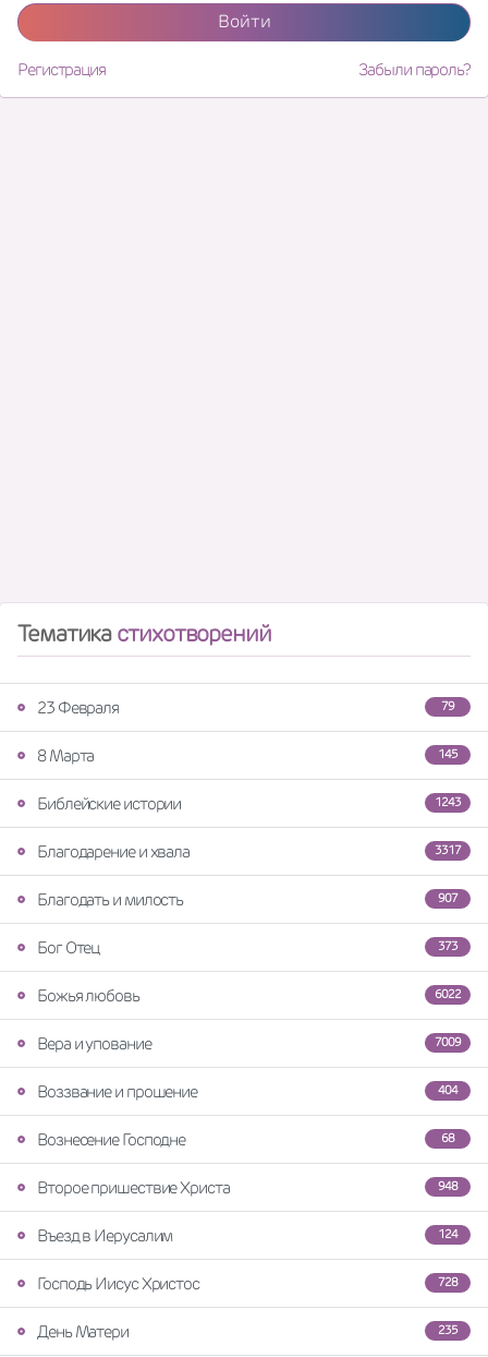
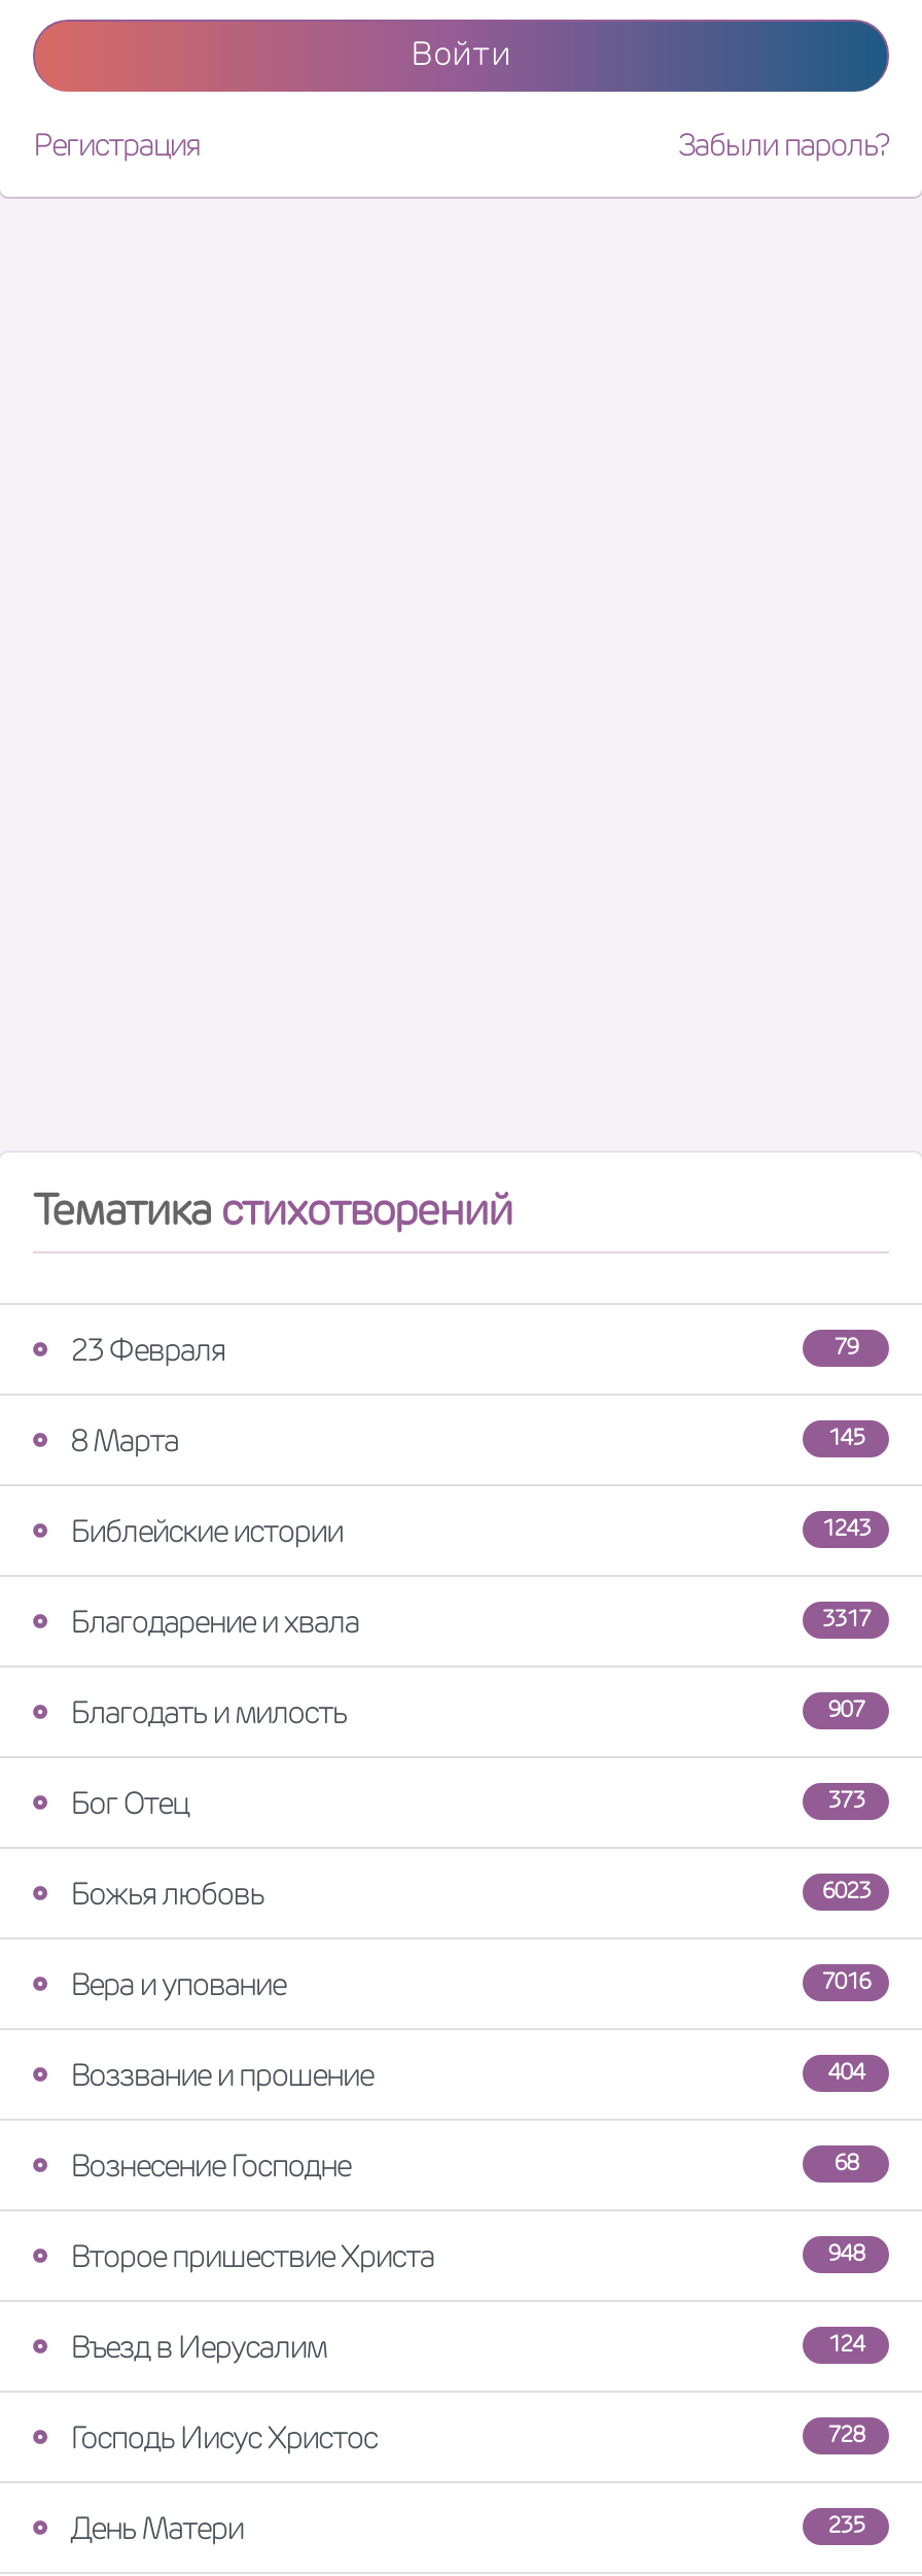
- 6022
+ 6023

- 7009
+ 7016
